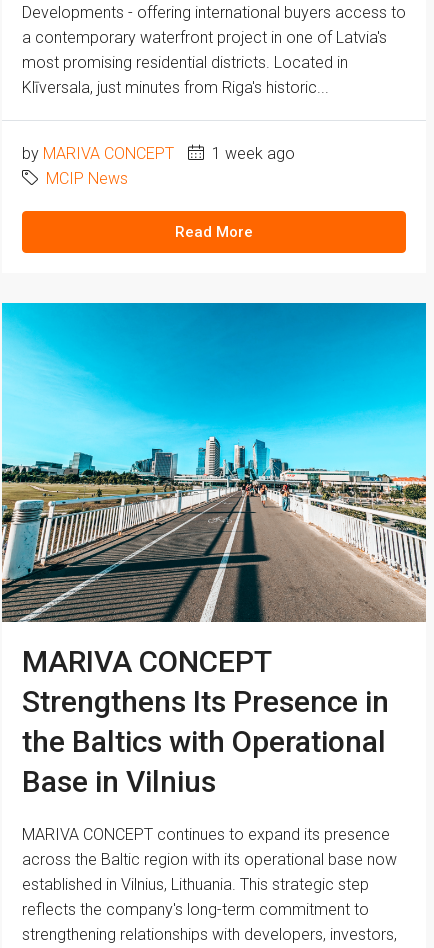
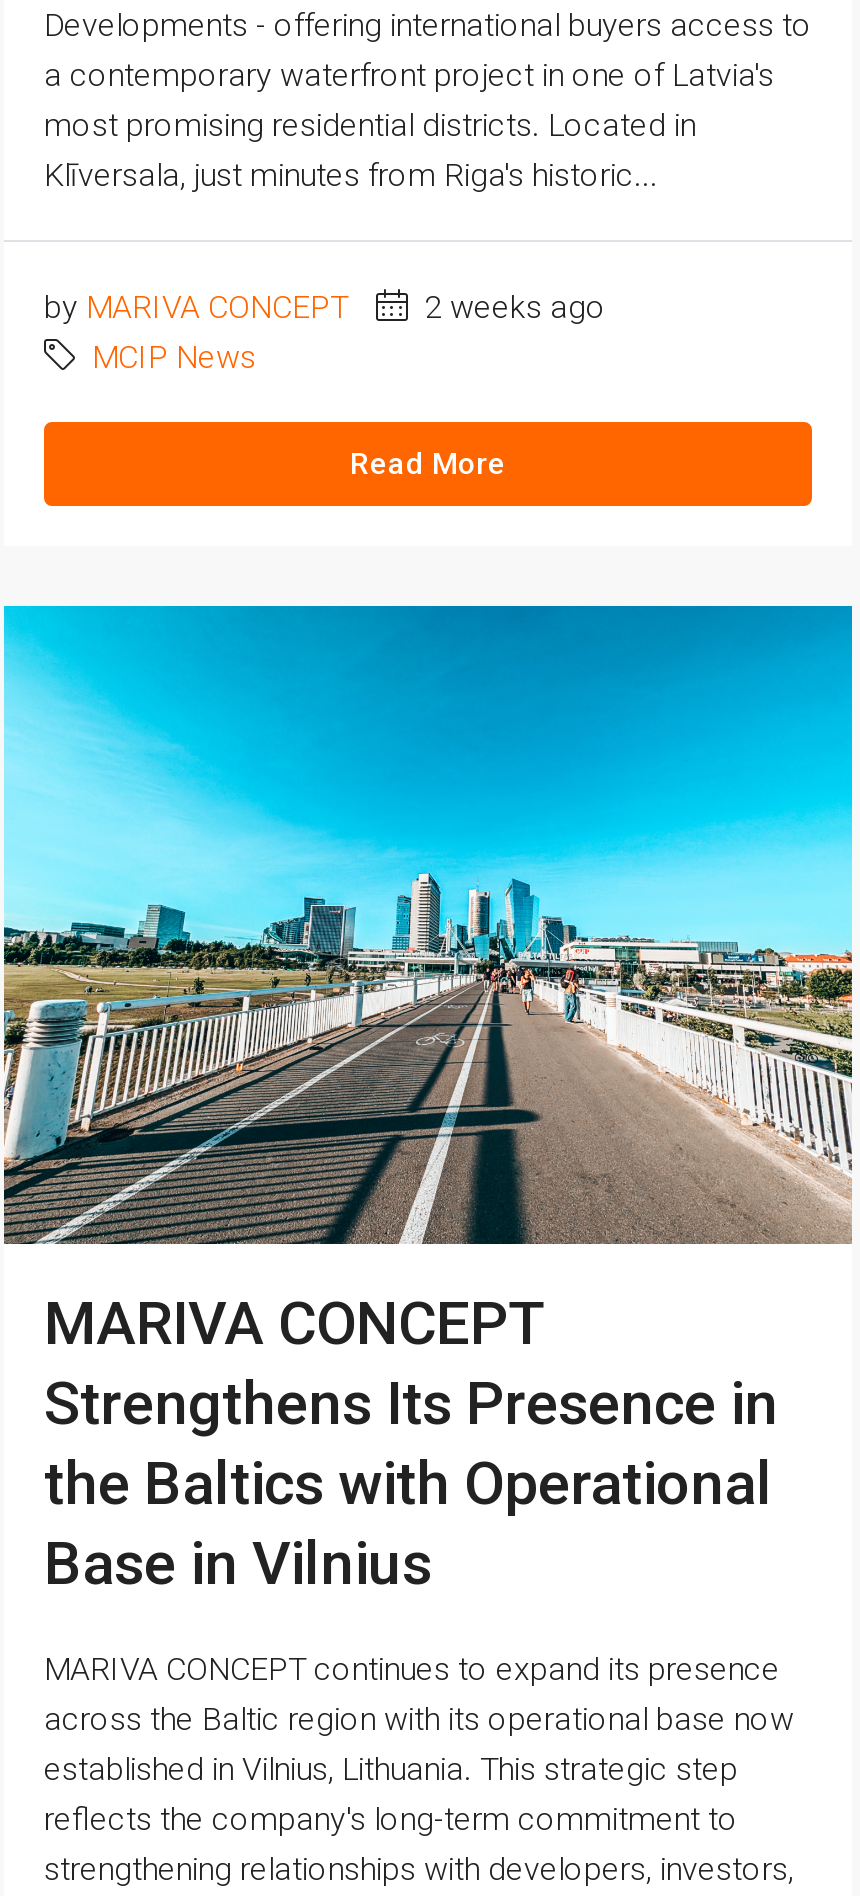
- by MARIVA CONCEPT 1 week ago
+ by MARIVA CONCEPT 2 weeks ago
